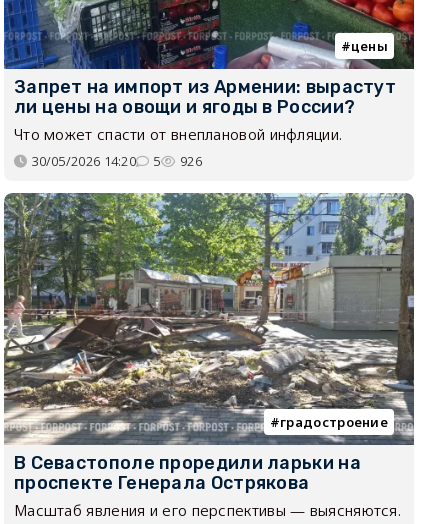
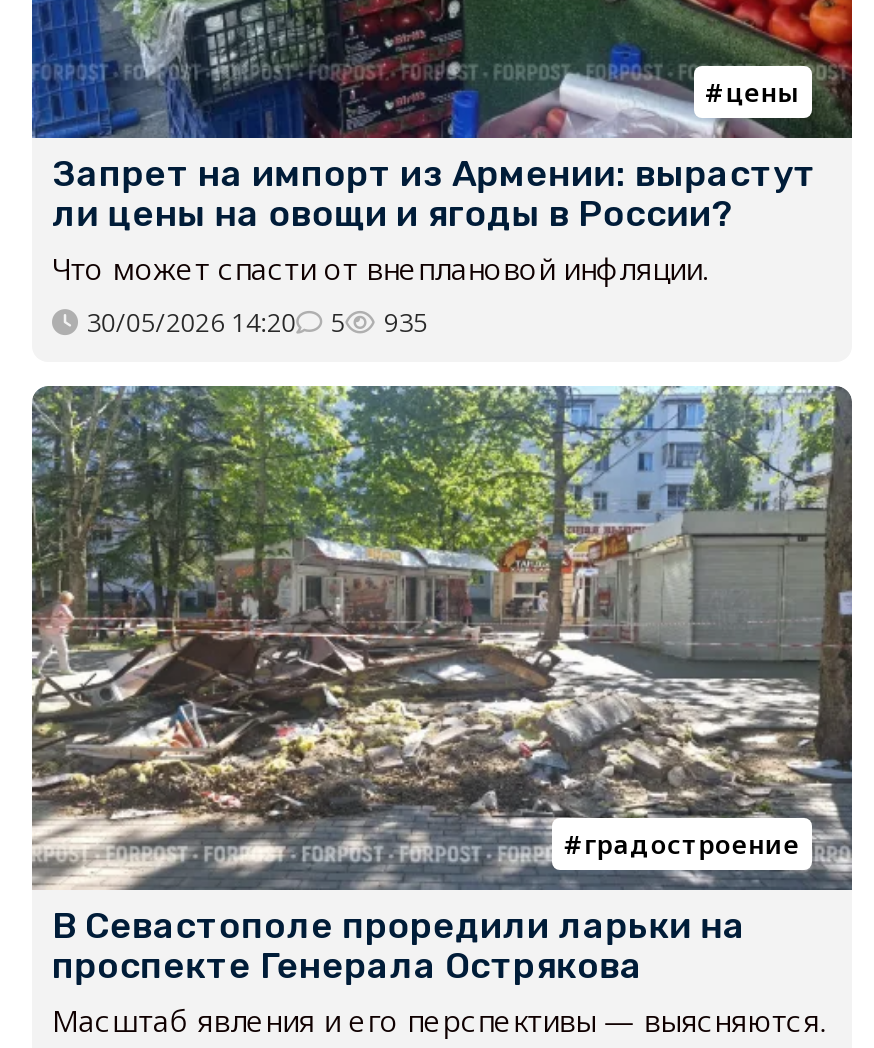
- 30/05/2026 14:20 5 926
+ 30/05/2026 14:20 5 935
